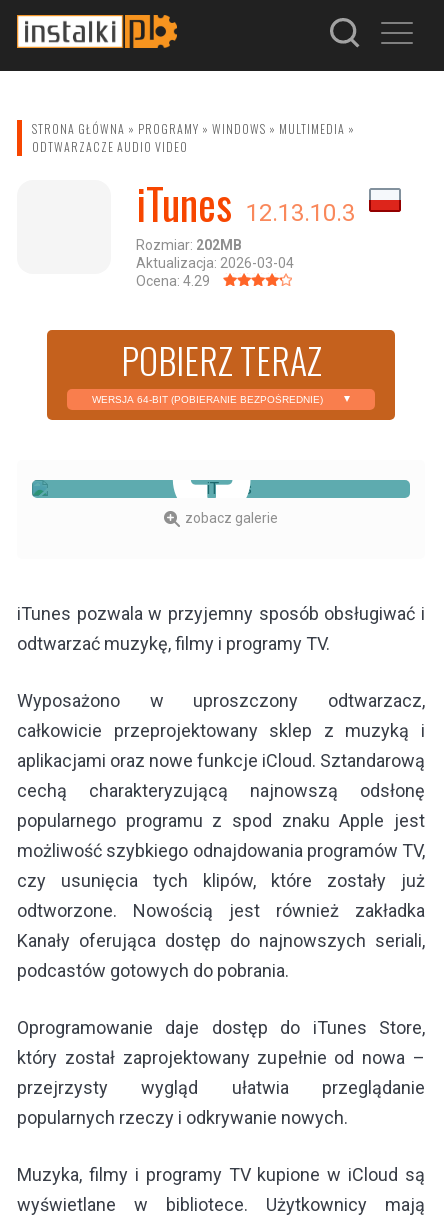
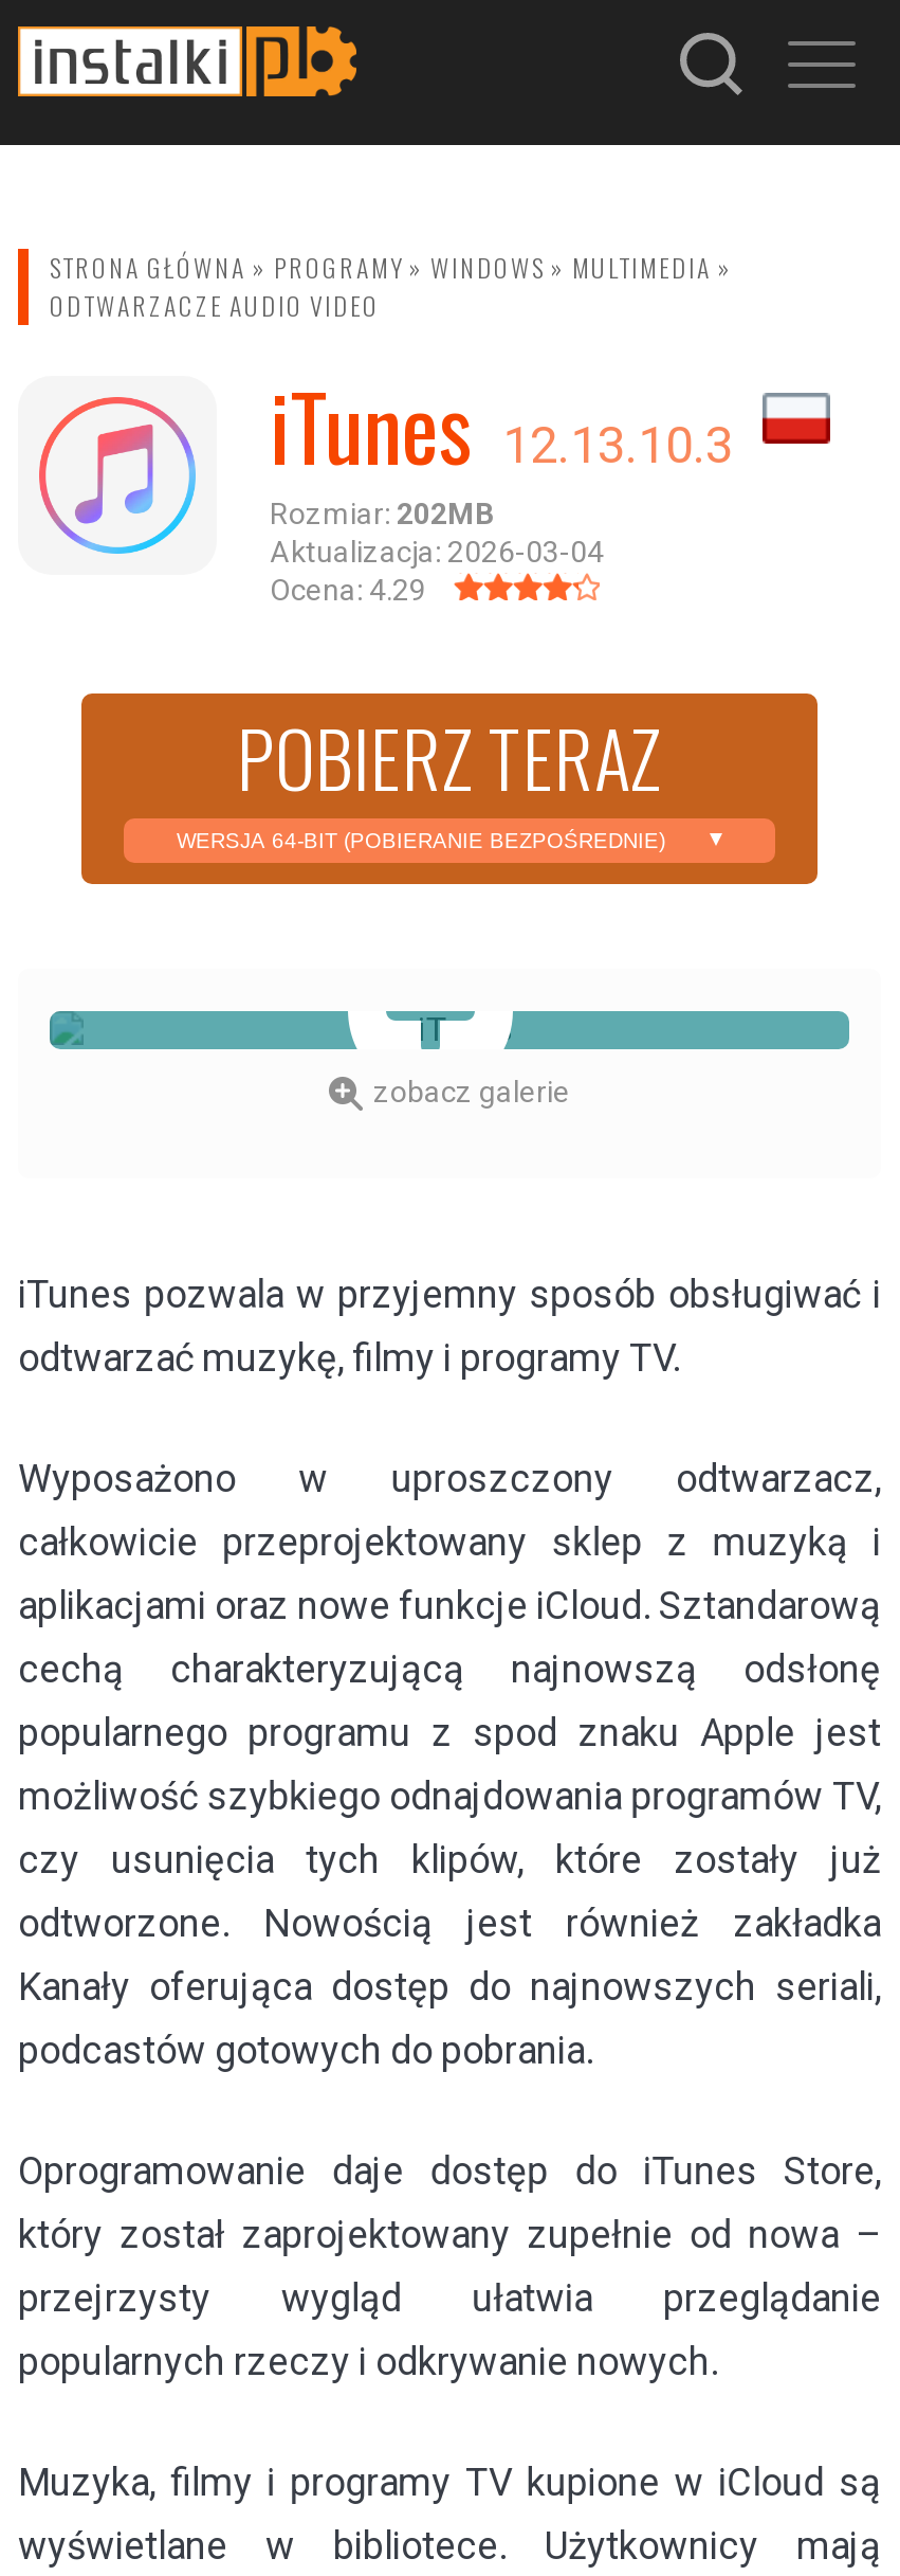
+ [image]
